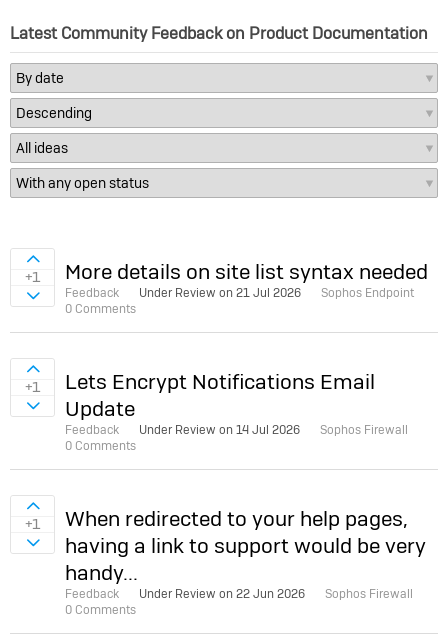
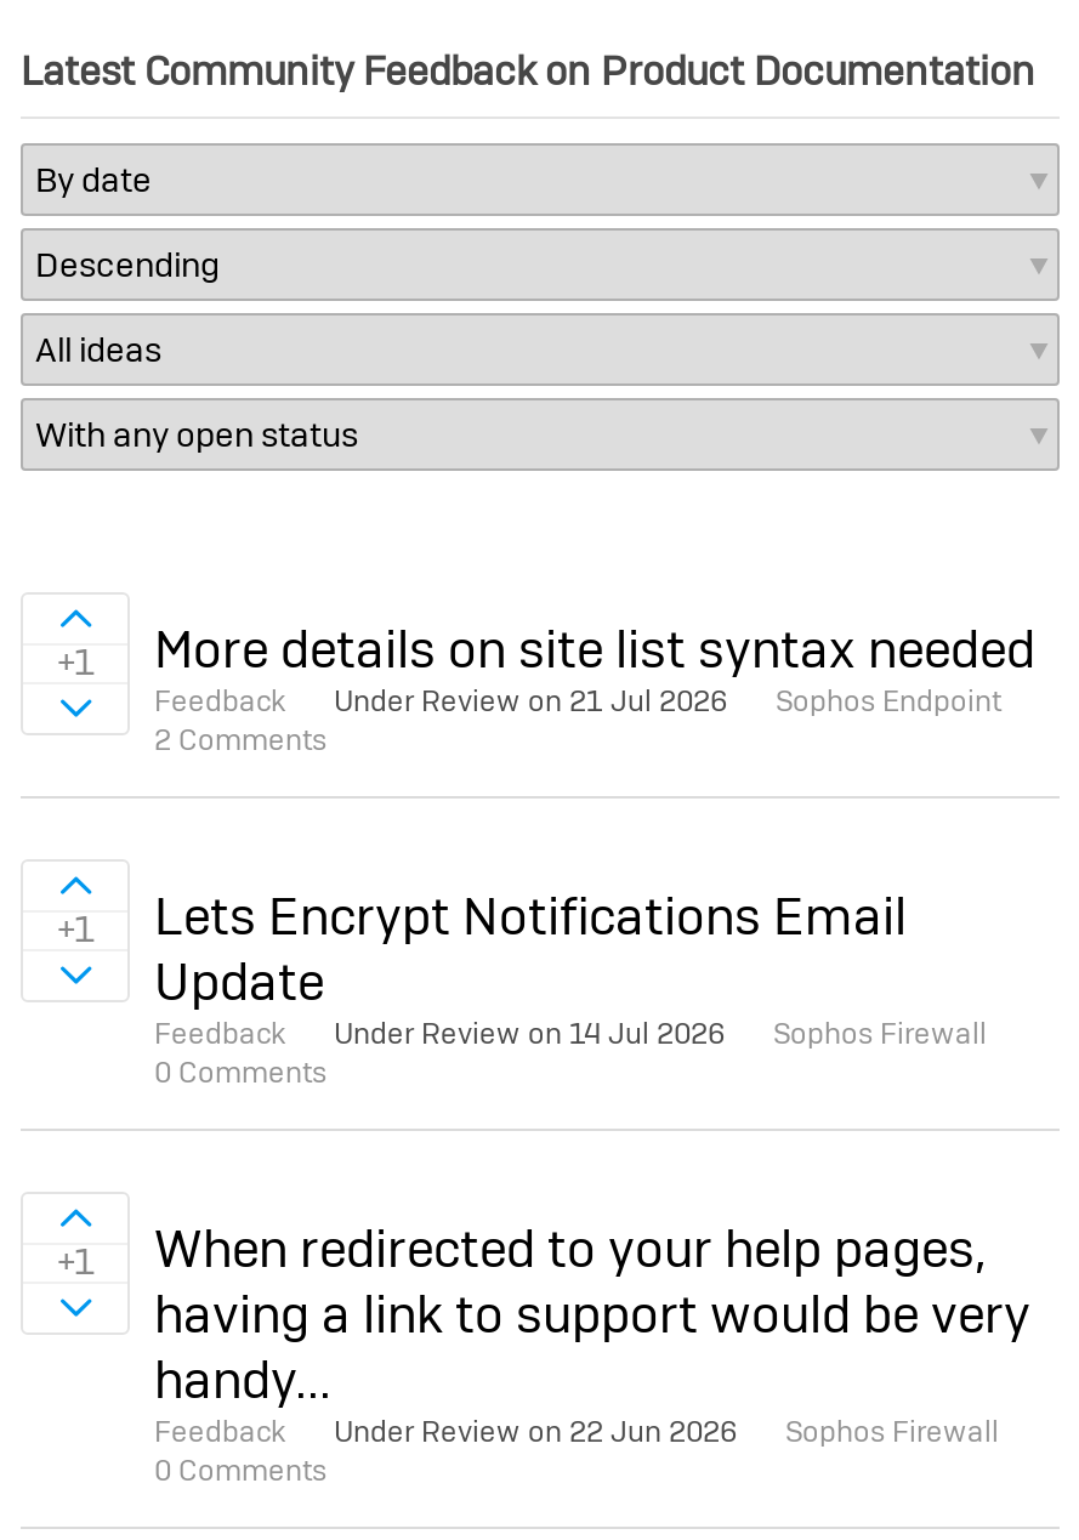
- 0 Comments
+ 2 Comments
